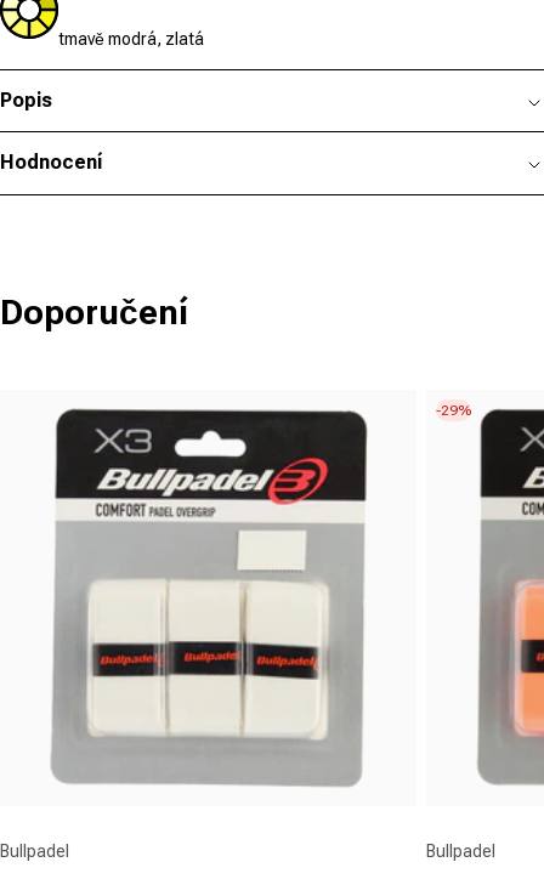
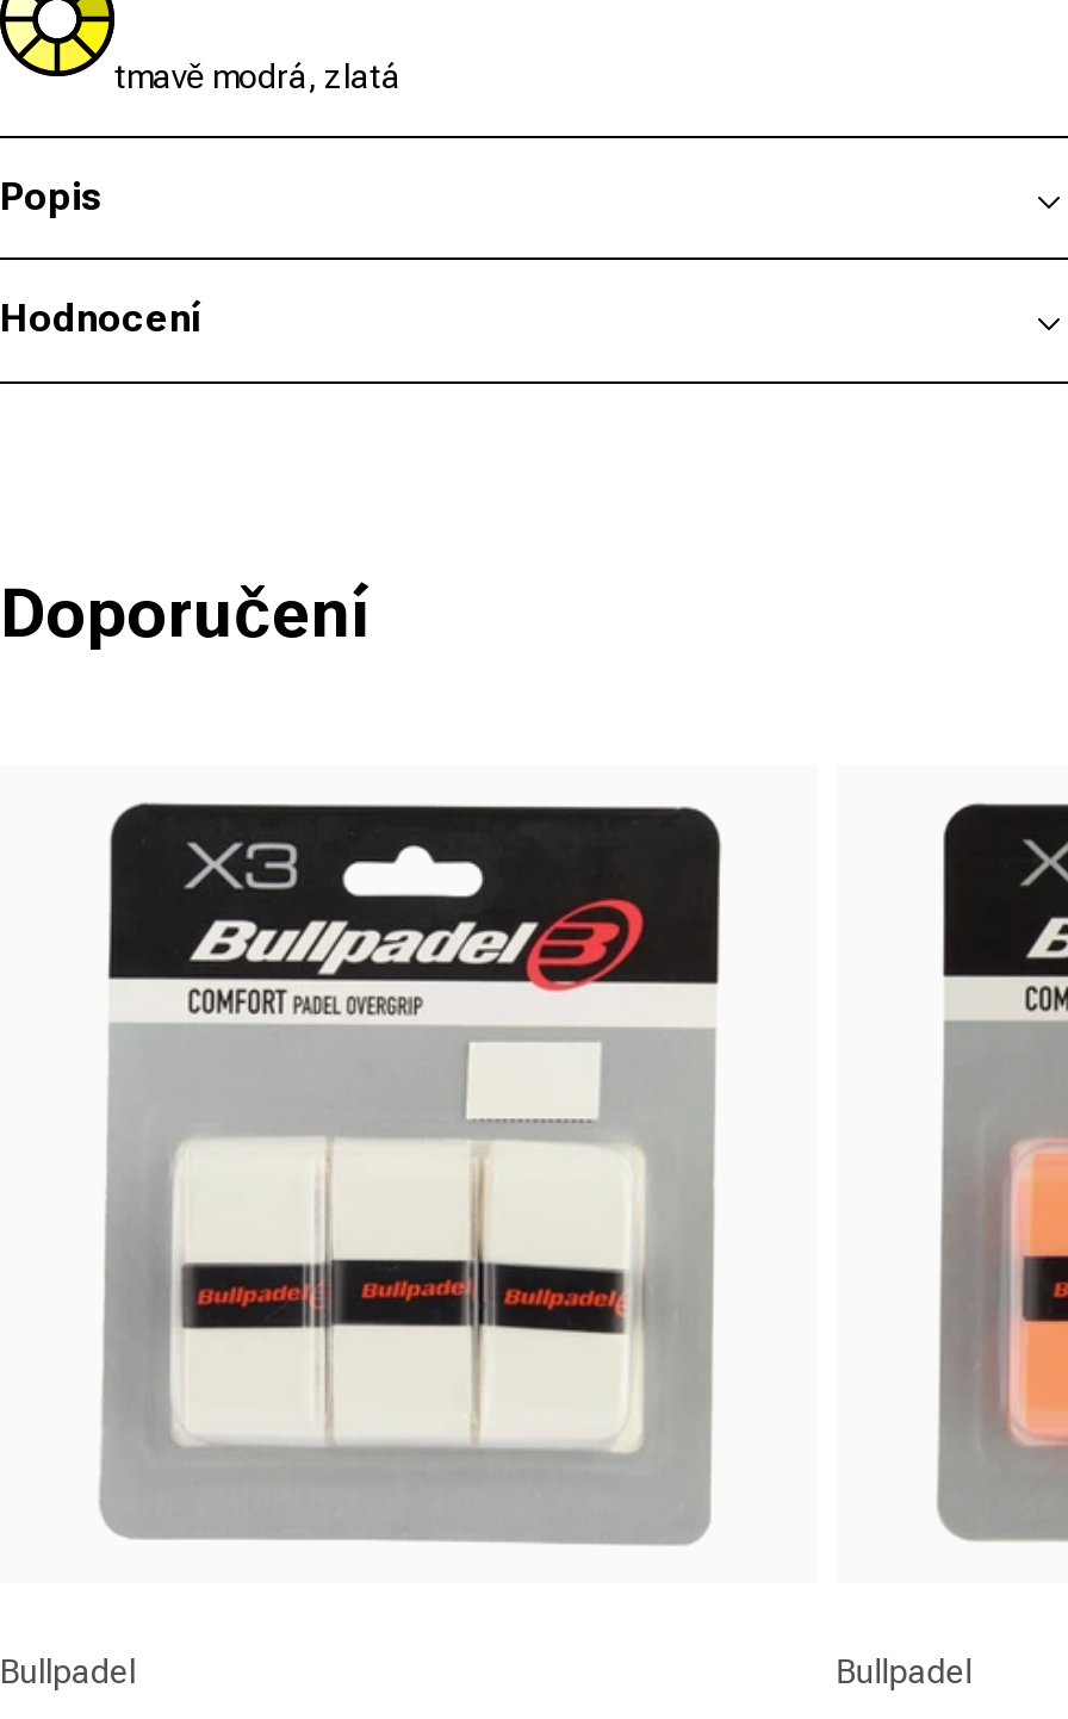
- -29%
